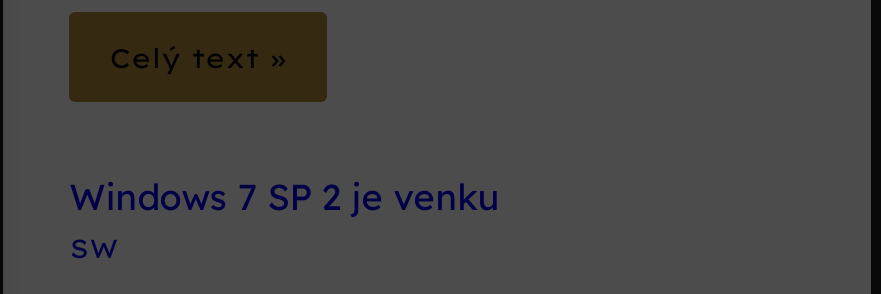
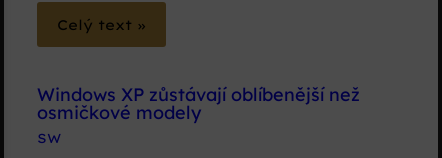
- Windows 7 SP 2 je venku
+ Windows XP zůstávají oblíbenější než
+ osmičkové modely
